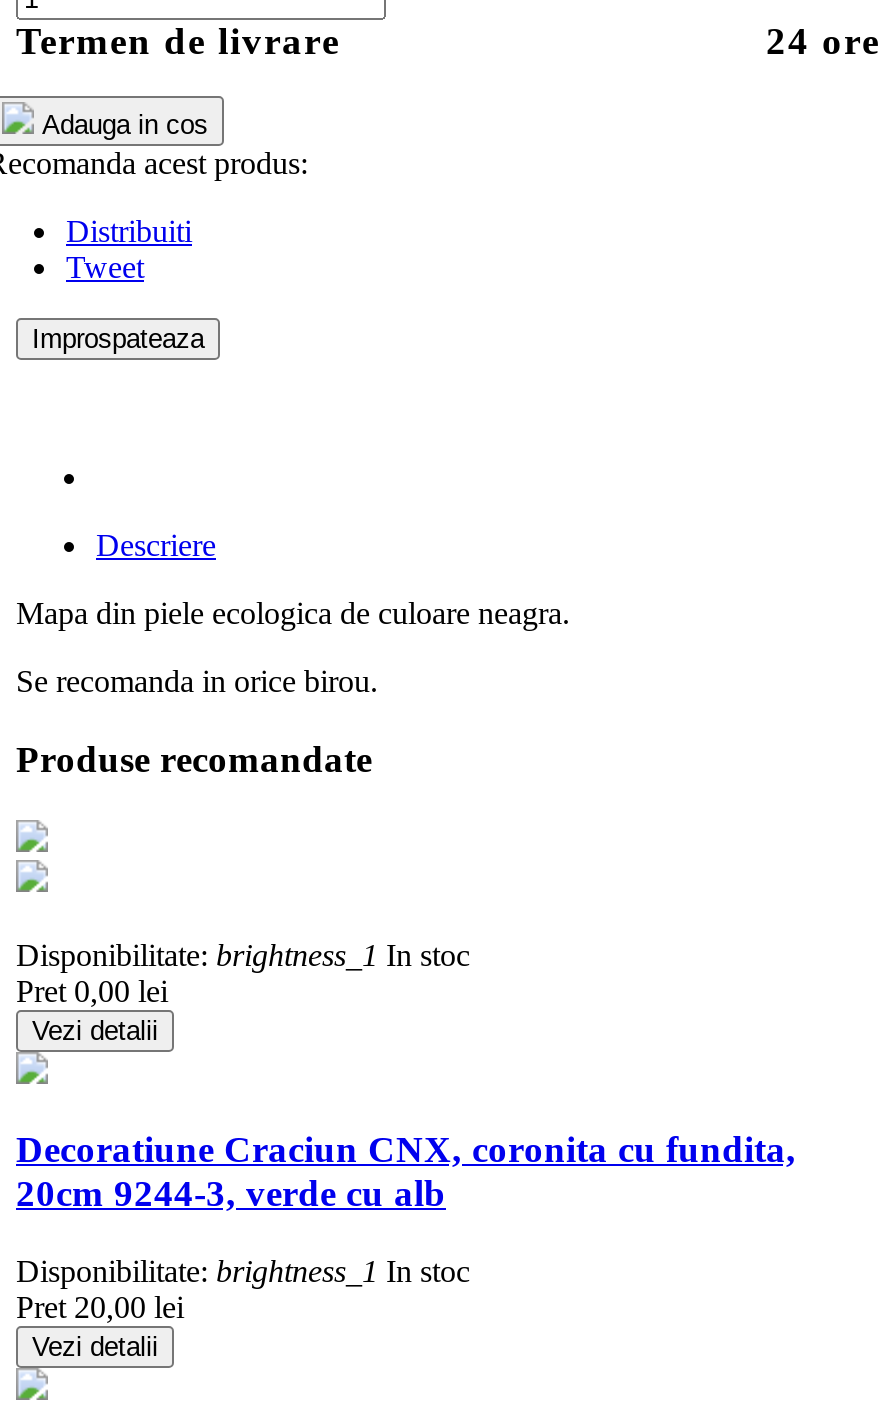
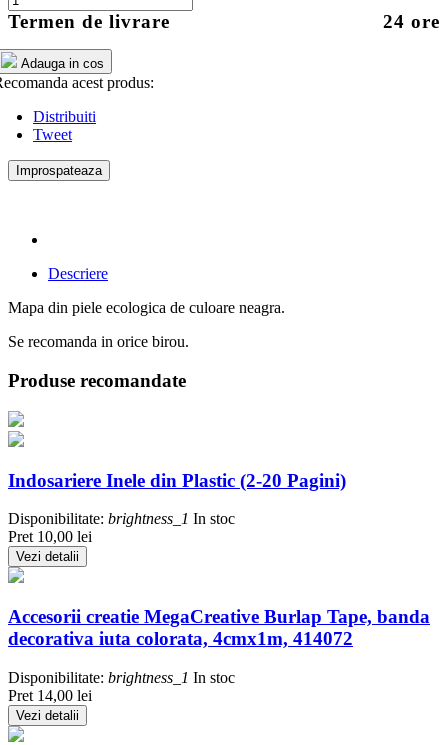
+ Indosariere Inele din Plastic (2-20 Pagini)

- Pret 0,00 lei
+ Pret 10,00 lei

- Decoratiune Craciun CNX, coronita cu fundita,
- 20cm 9244-3, verde cu alb
+ Accesorii creatie MegaCreative Burlap Tape, banda
+ decorativa iuta colorata, 4cmx1m, 414072

- Pret 20,00 lei
+ Pret 14,00 lei
